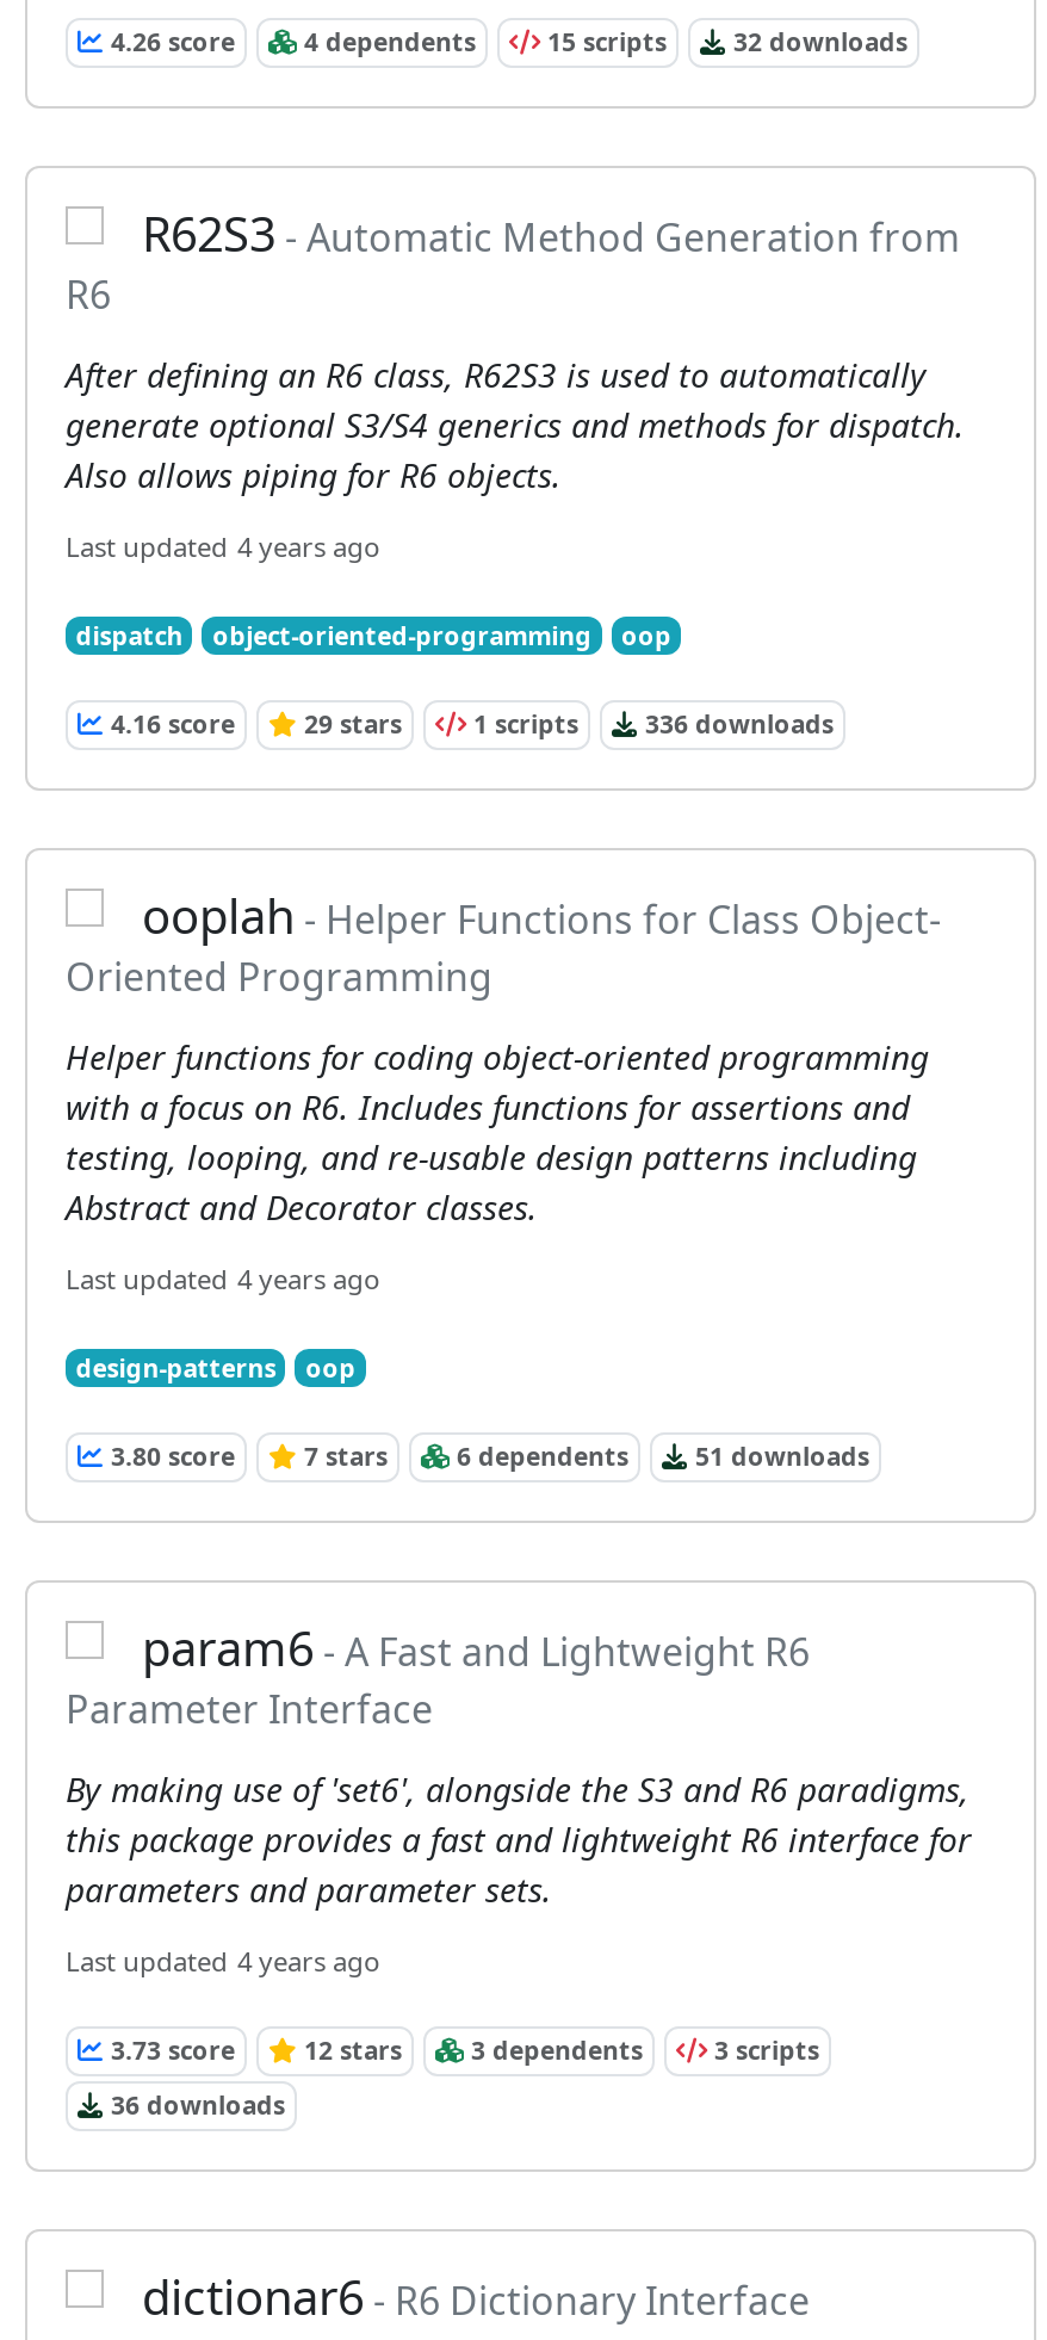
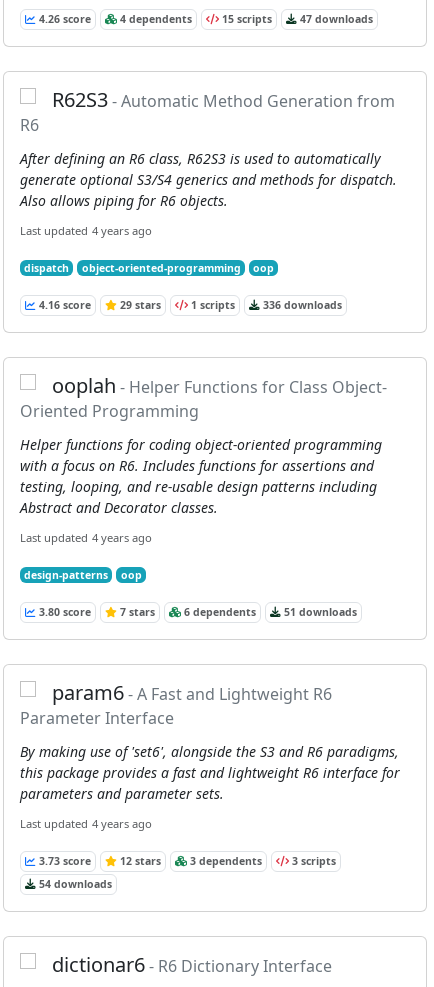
- 4.26 score 4 dependents 15 scripts 32 downloads
+ 4.26 score 4 dependents 15 scripts 47 downloads

- 36 downloads
+ 54 downloads
